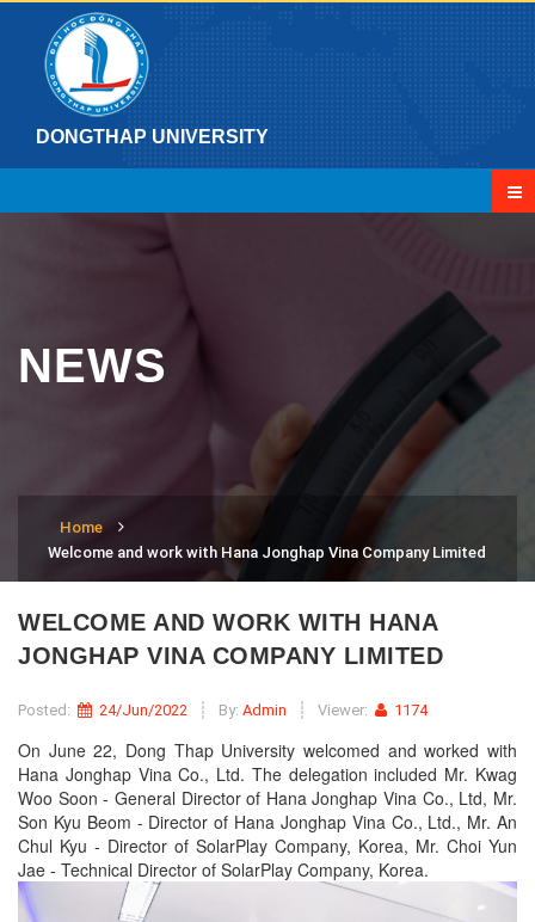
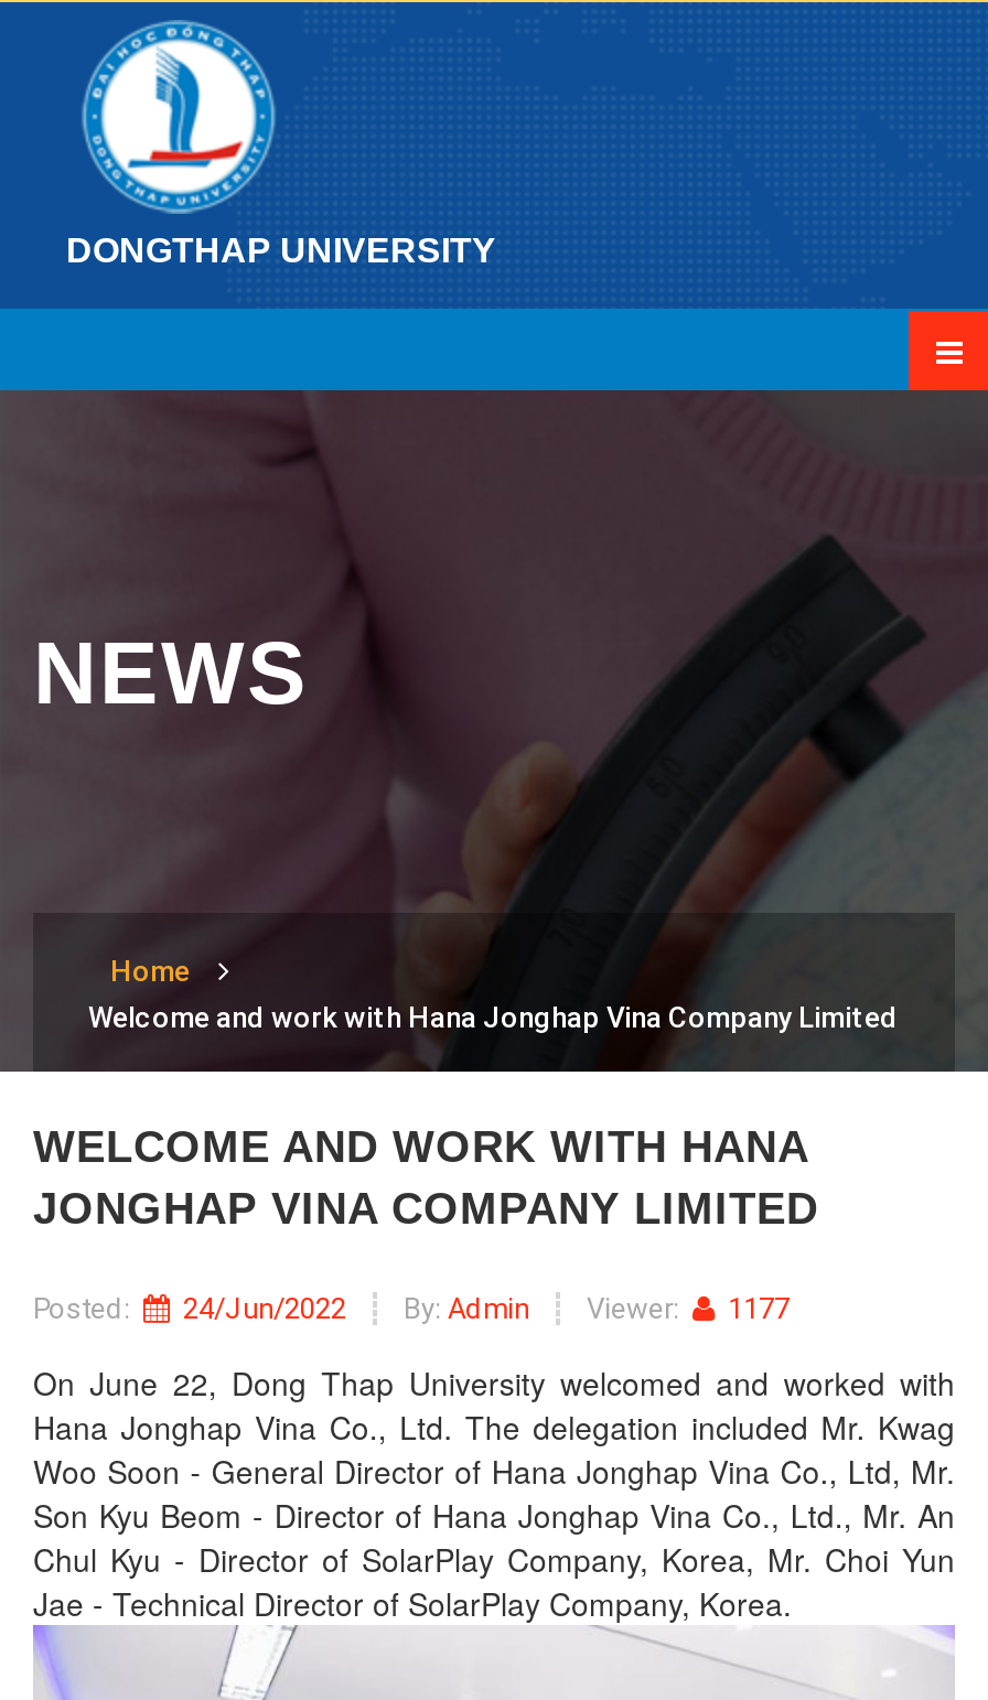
- Posted: 24/Jun/2022 By: Admin Viewer: 1174
+ Posted: 24/Jun/2022 By: Admin Viewer: 1177
